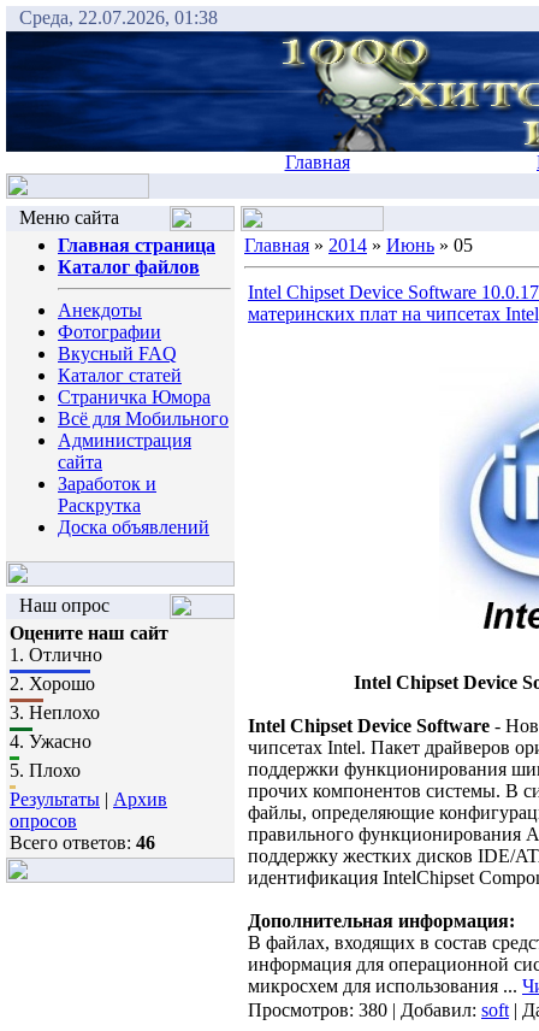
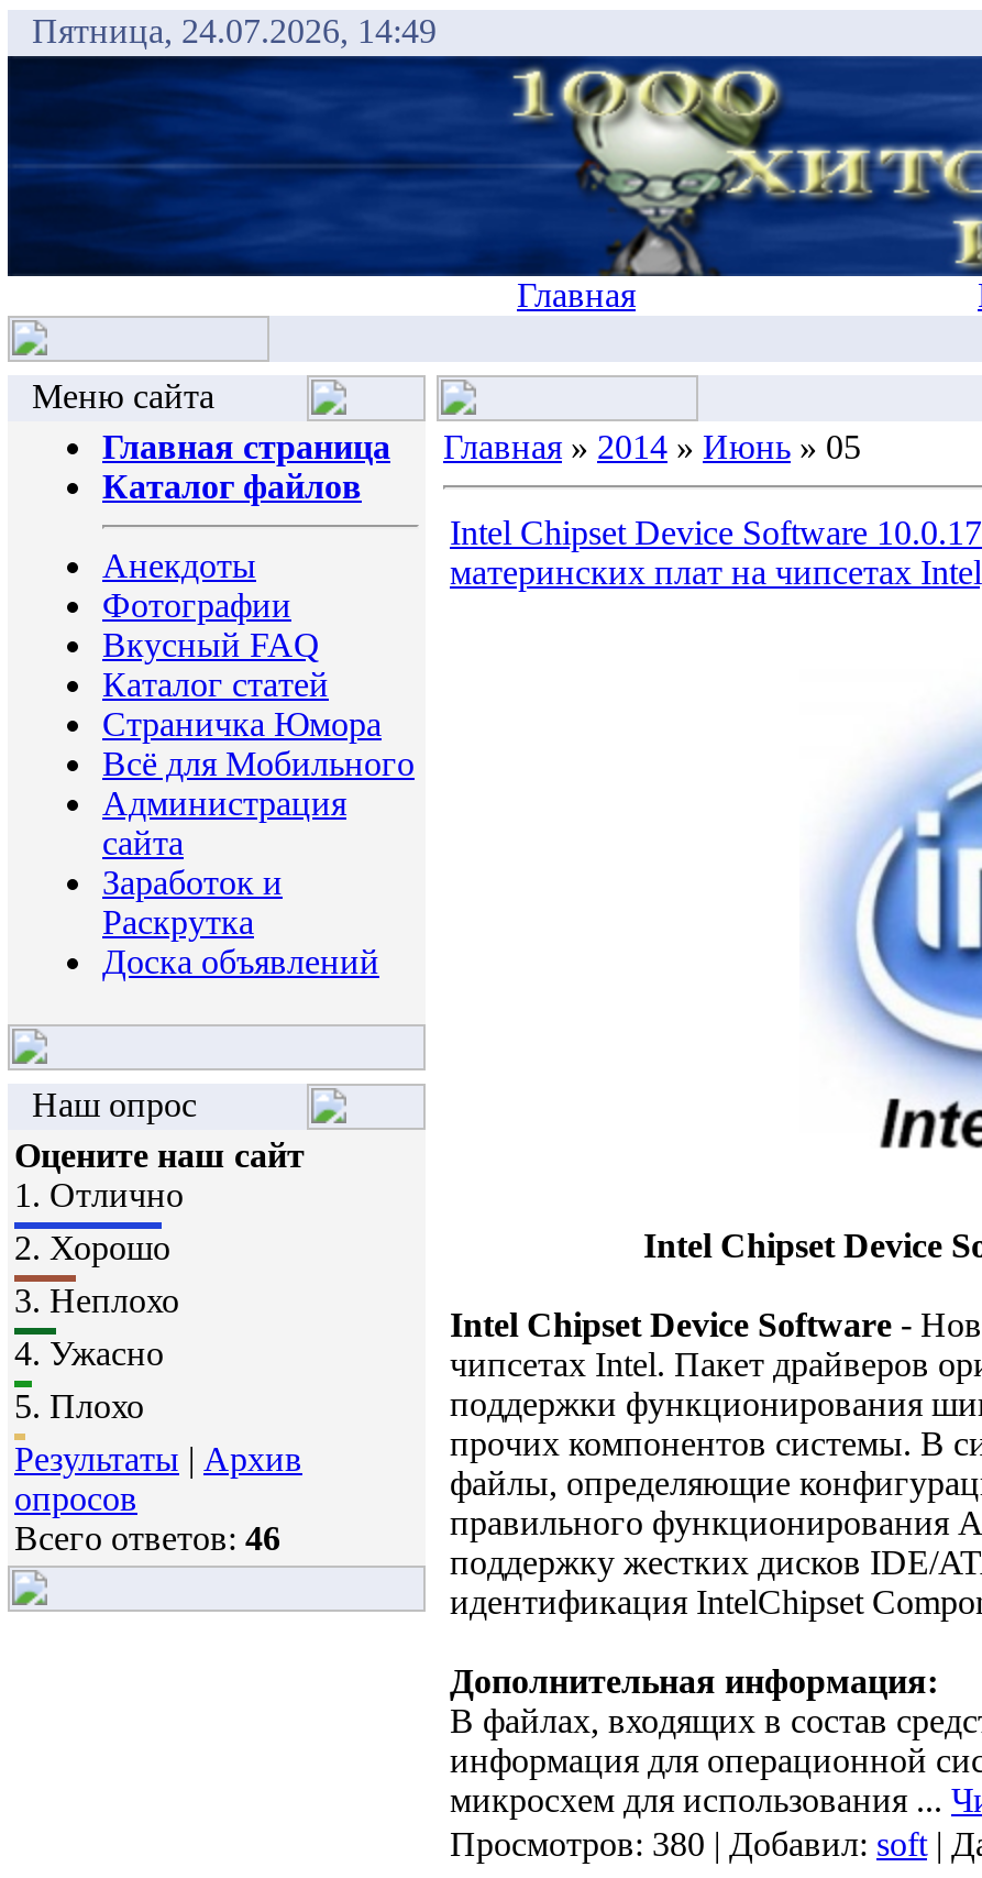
- Среда, 22.07.2026, 01:38
+ Пятница, 24.07.2026, 14:49
